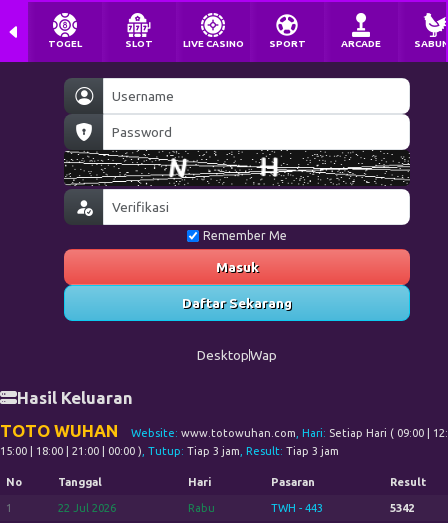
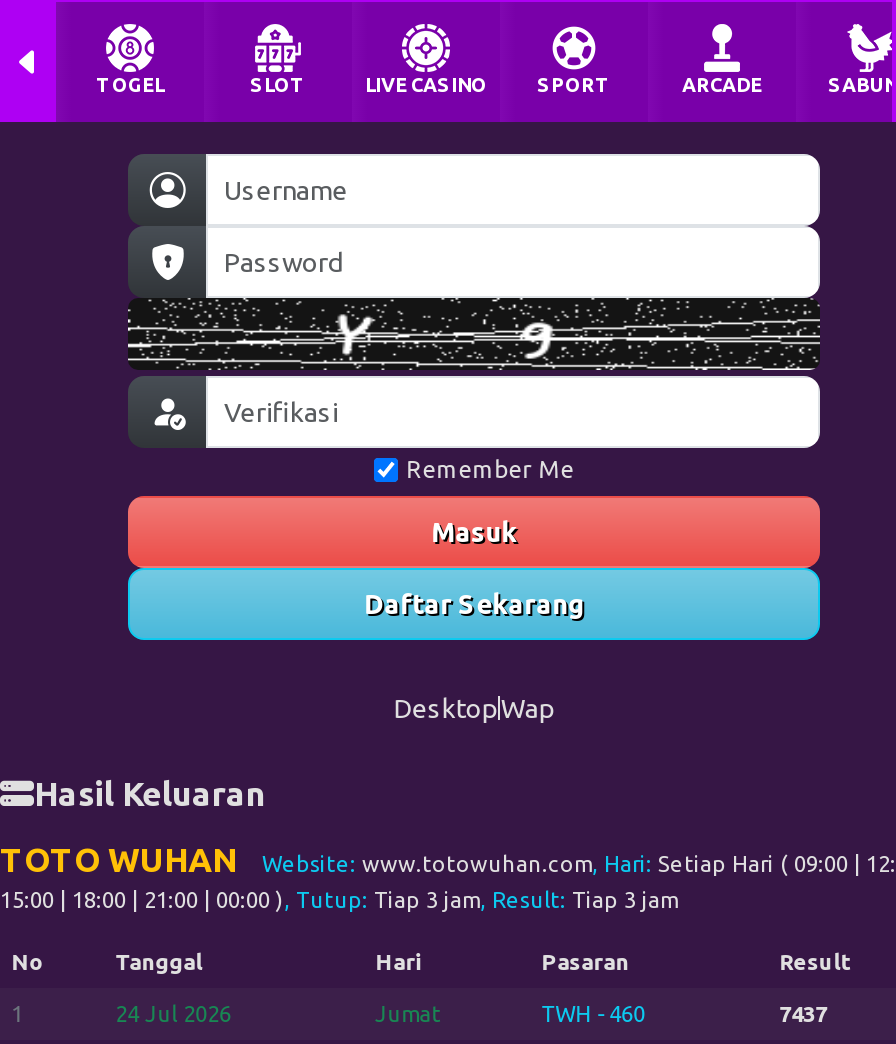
- [image]
+ [image]

- 22 Jul 2026
- Rabu
- TWH - 443
- 5342
+ 24 Jul 2026
+ Jumat
+ TWH - 460
+ 7437
